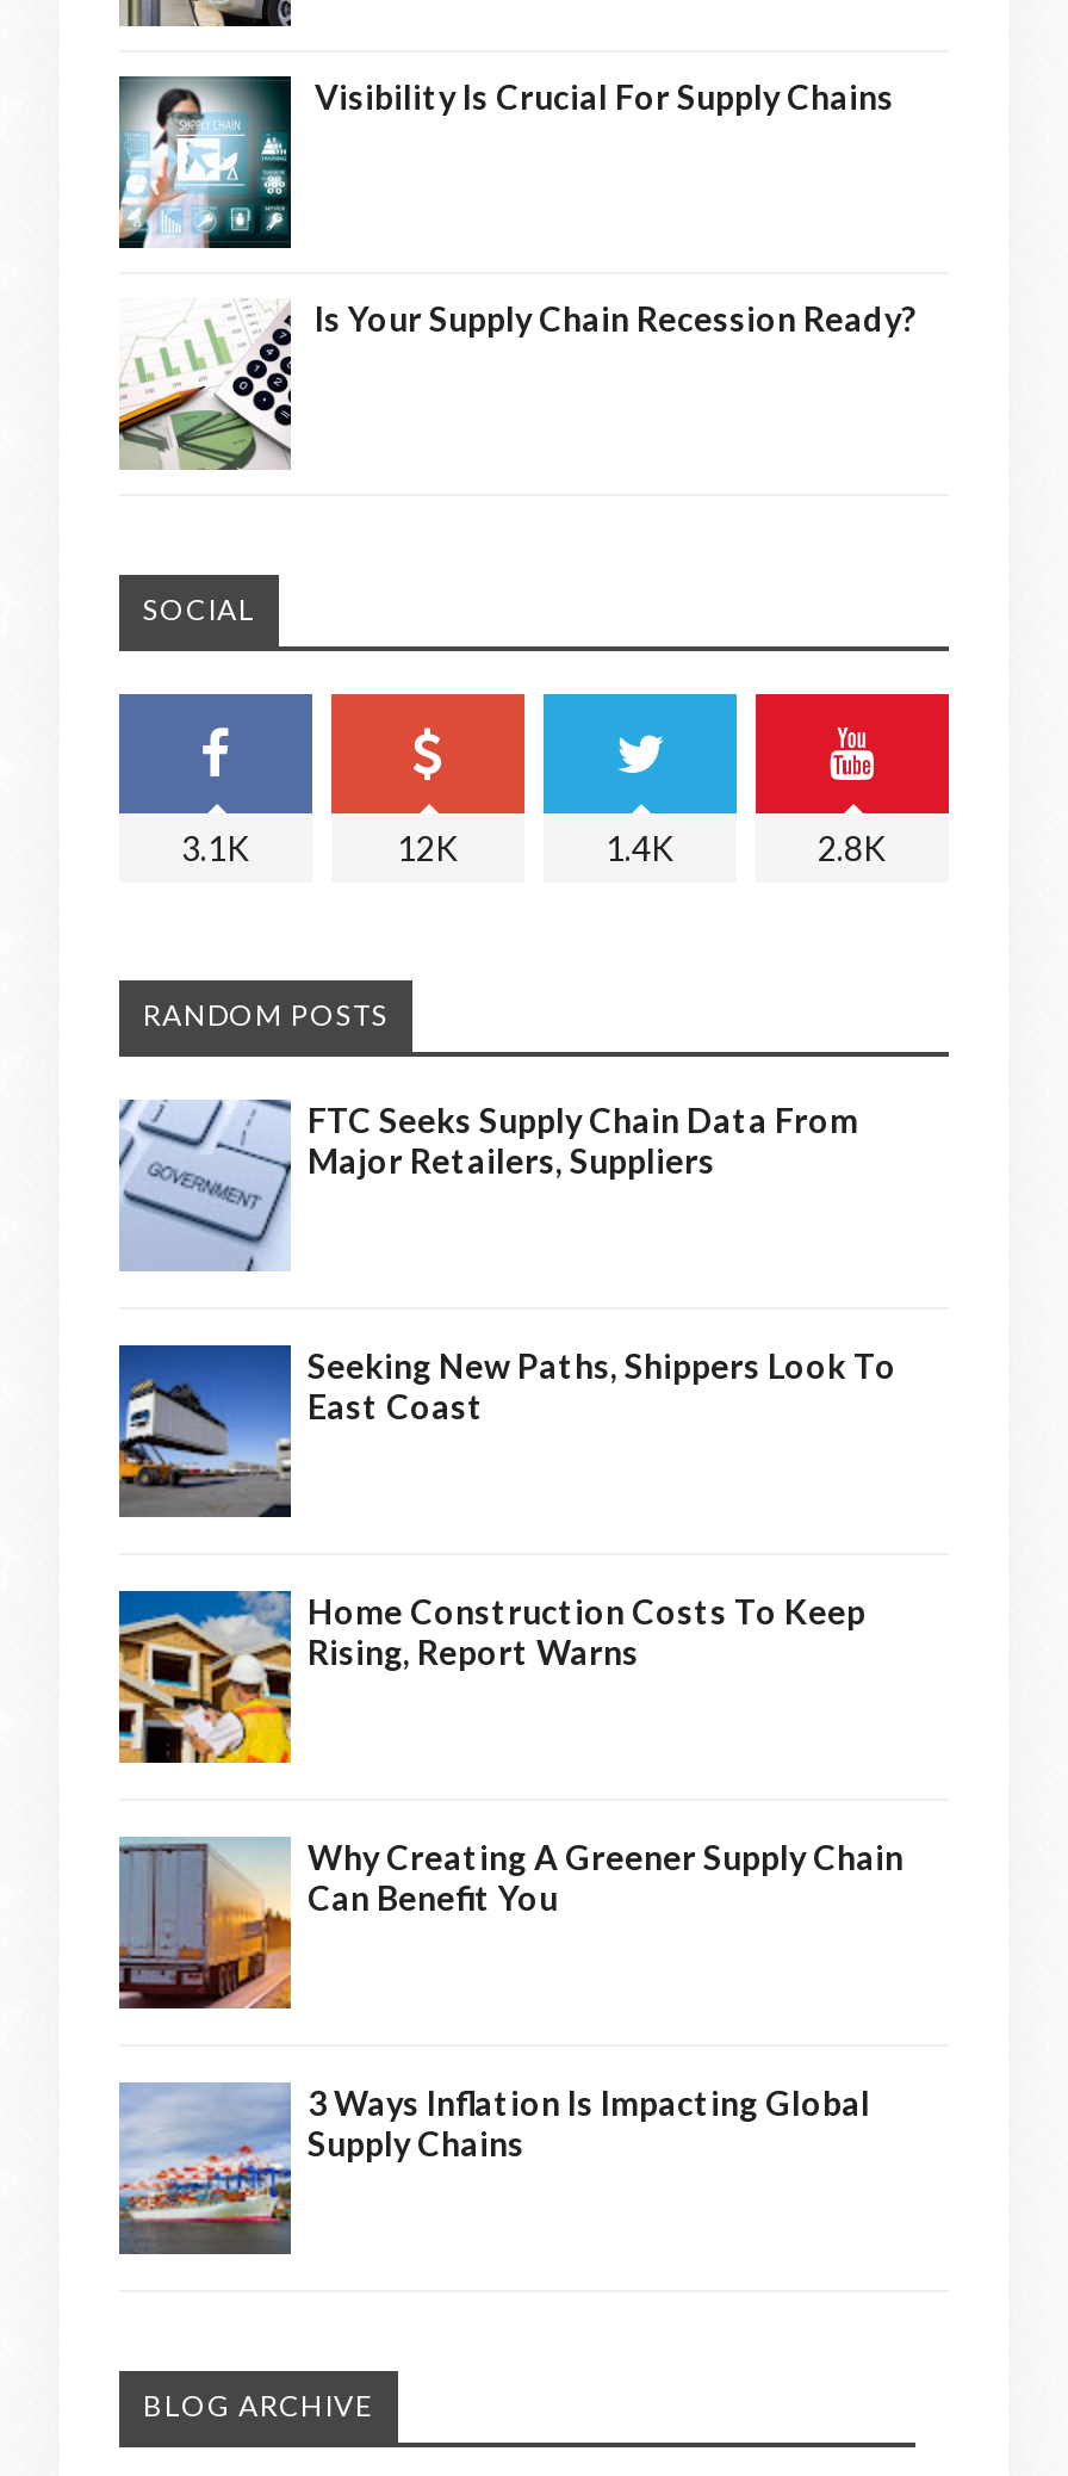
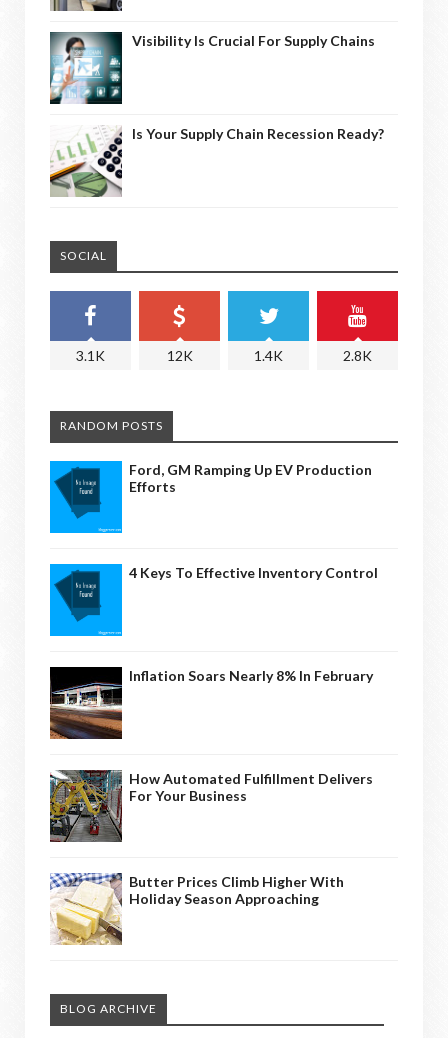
- [image]
- FTC Seeks Supply Chain Data From
- Major Retailers, Suppliers
+ [image]
+ Ford, GM Ramping Up EV Production
+ Efforts

- [image]
- Seeking New Paths, Shippers Look To
- East Coast
+ [image]
+ 4 Keys To Effective Inventory Control

- [image]
- Home Construction Costs To Keep
- Rising, Report Warns
+ [image]
+ Inflation Soars Nearly 8% In February

- [image]
- Why Creating A Greener Supply Chain
- Can Benefit You
+ [image]
+ How Automated Fulfillment Delivers
+ For Your Business

- [image]
- 3 Ways Inflation Is Impacting Global
- Supply Chains
+ [image]
+ Butter Prices Climb Higher With
+ Holiday Season Approaching
